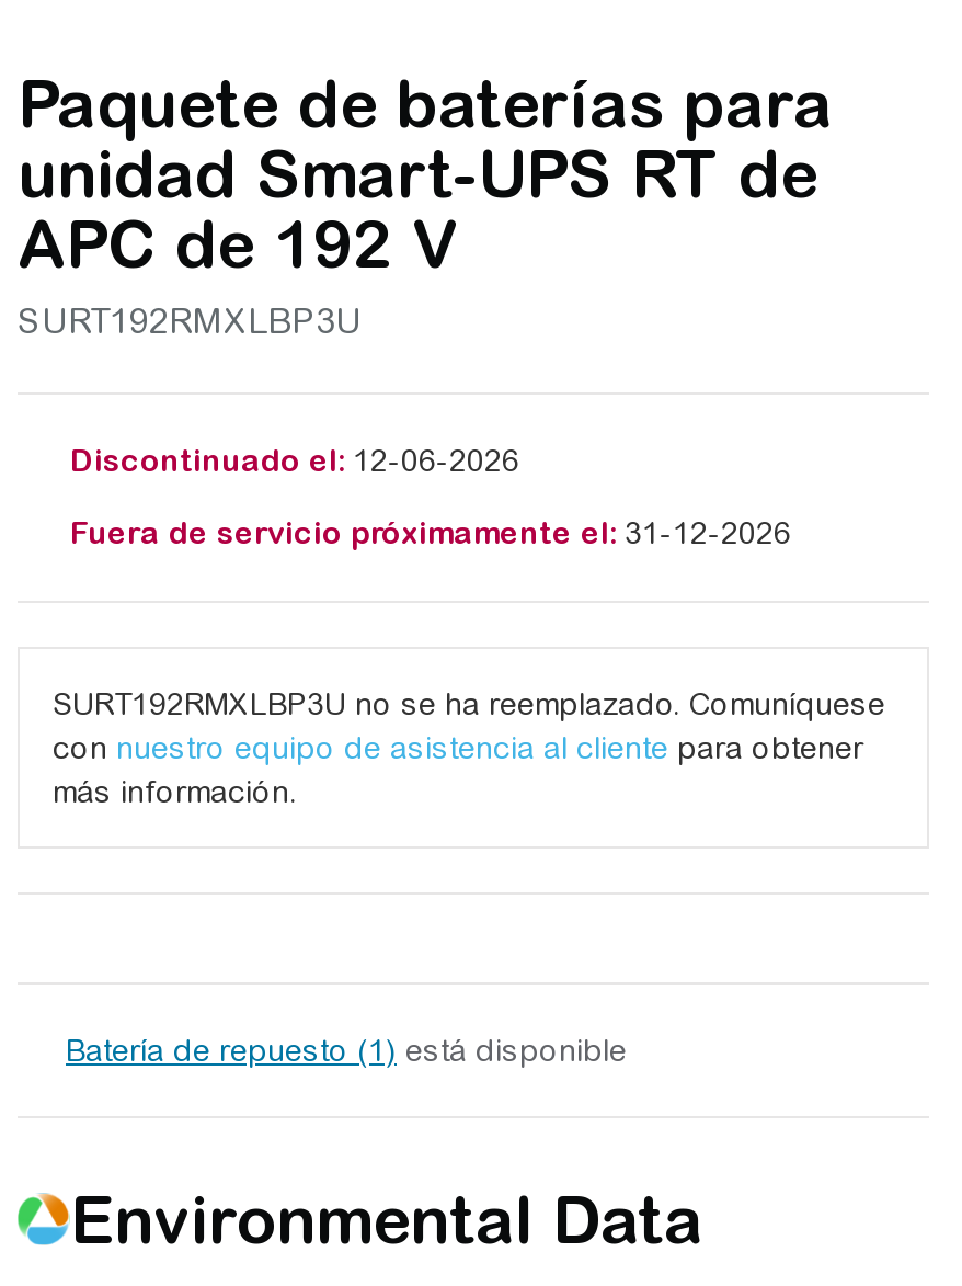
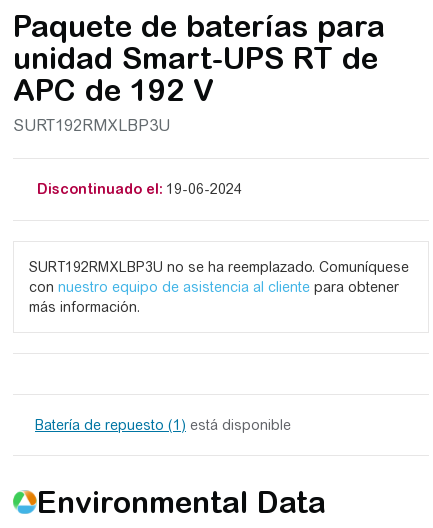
- Discontinuado el: 12-06-2026
- Fuera de servicio próximamente el: 31-12-2026
+ Discontinuado el: 19-06-2024
